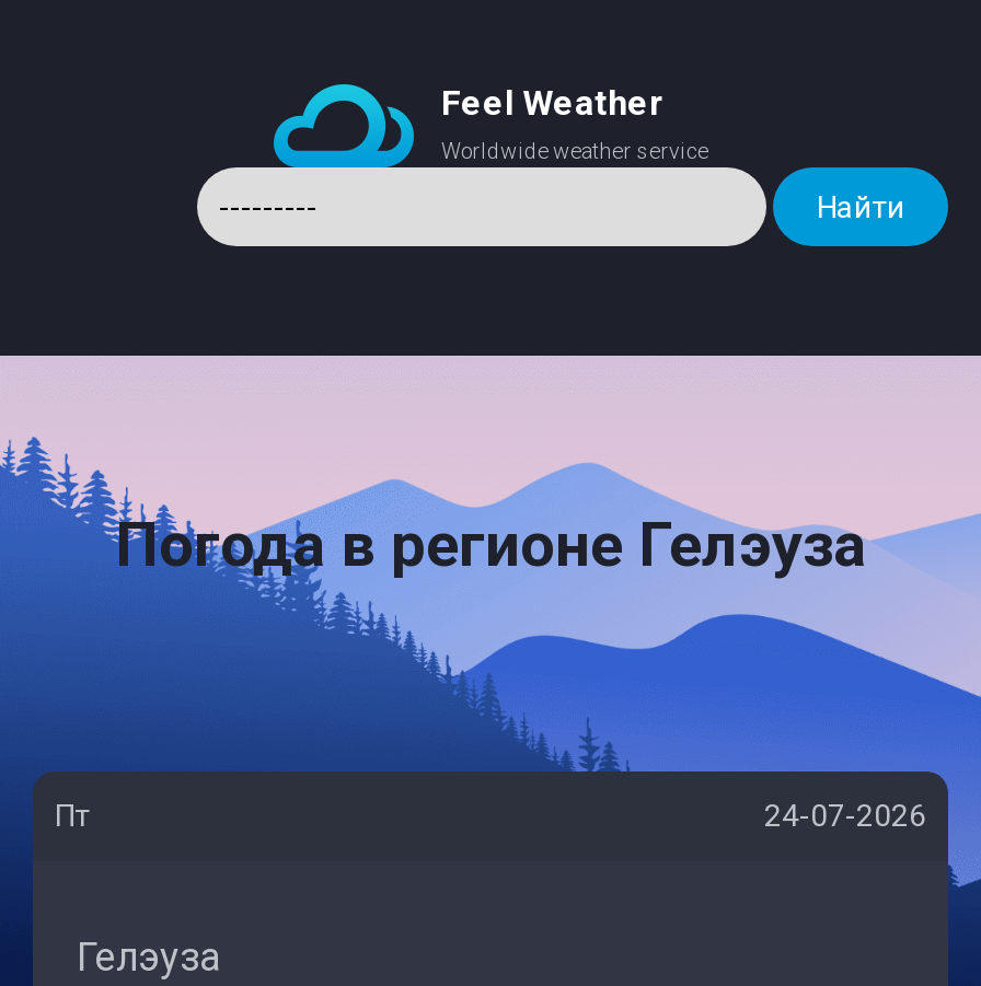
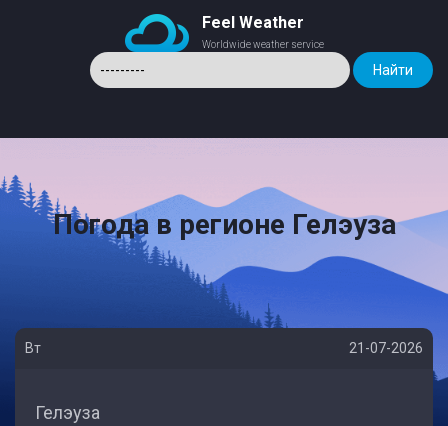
- Пт
- 24-07-2026
+ Вт
+ 21-07-2026
